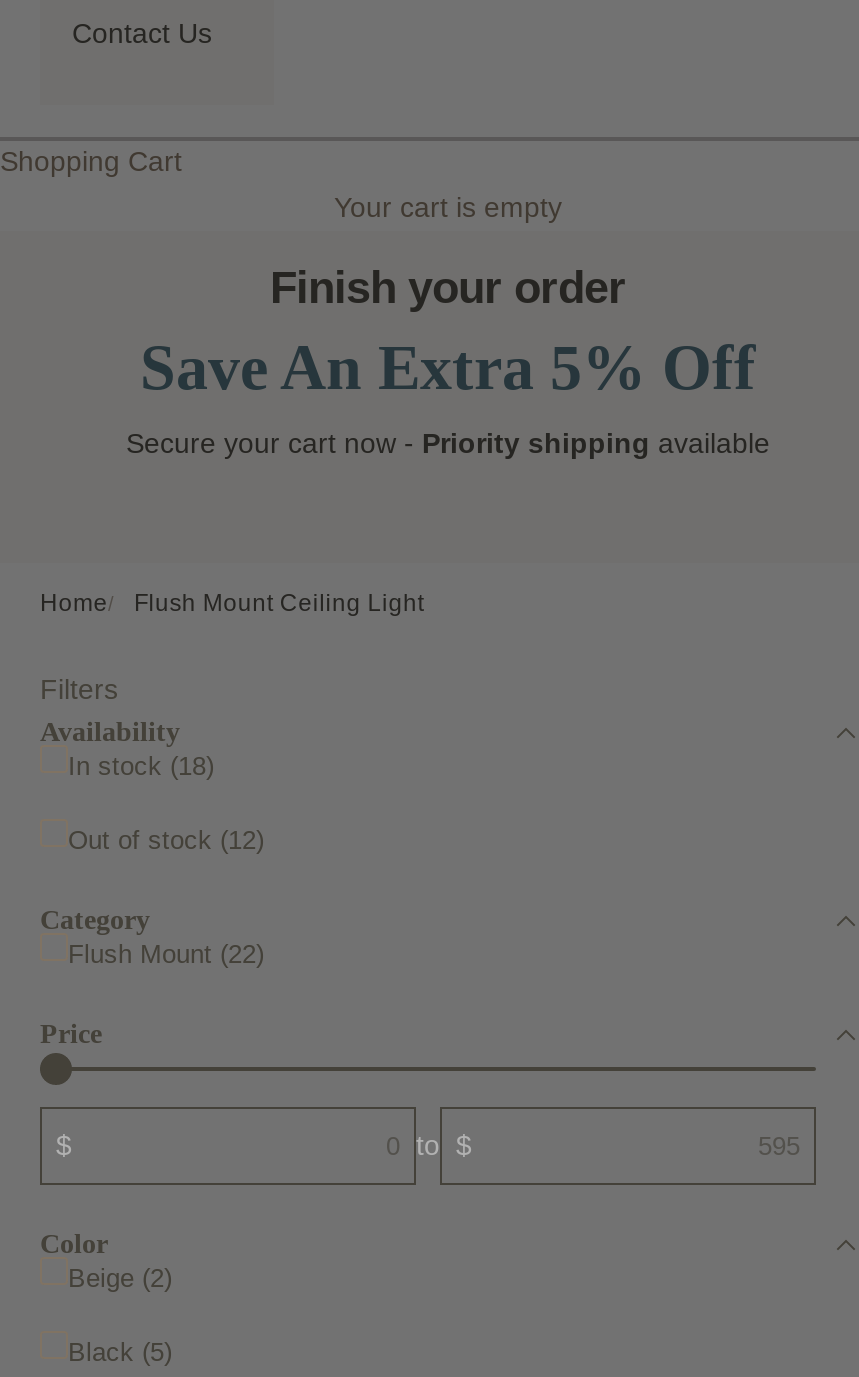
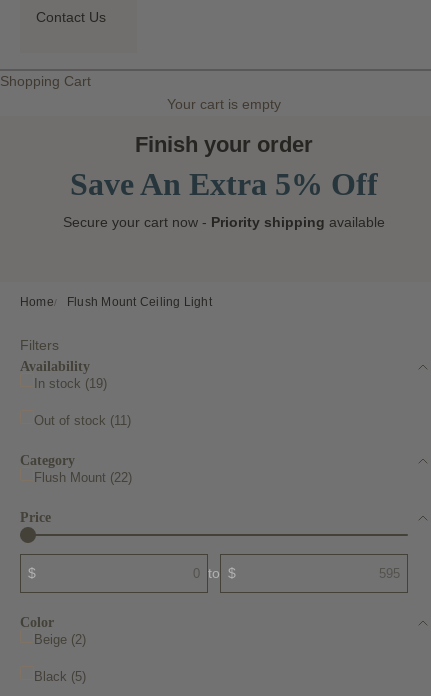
- In stock (18)
+ In stock (19)

- Out of stock (12)
+ Out of stock (11)
